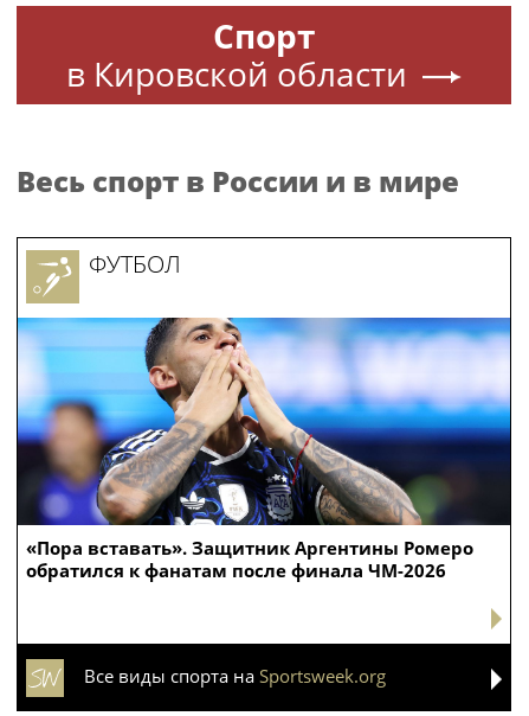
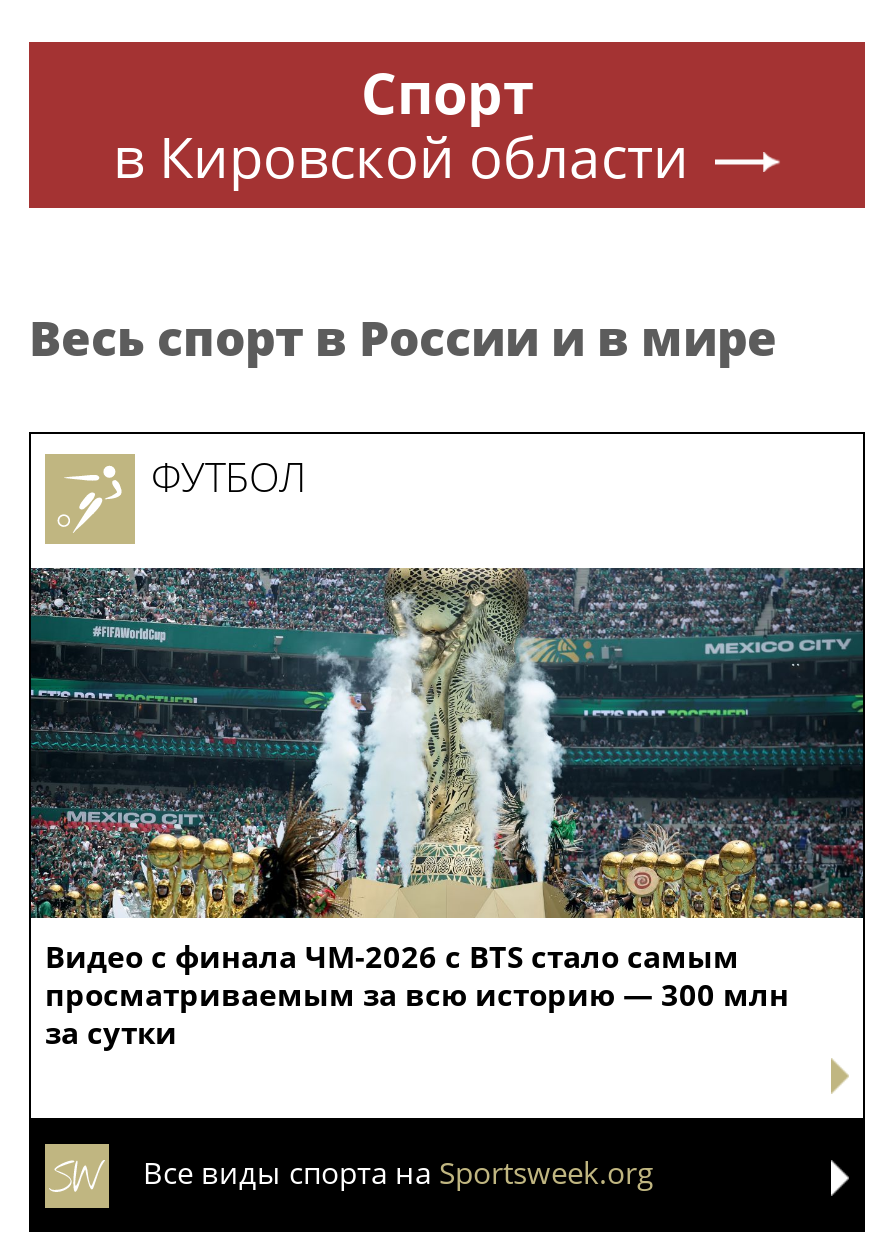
- [image]
- «Пора вставать». Защитник Аргентины Ромеро
- обратился к фанатам после финала ЧМ-2026
+ [image]
+ Видео с финала ЧМ-2026 с BTS стало самым
+ просматриваемым за всю историю — 300 млн
+ за сутки
